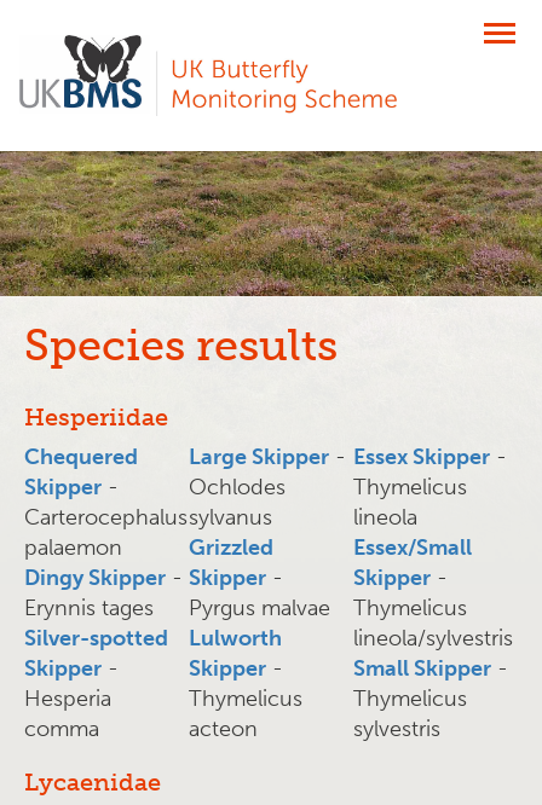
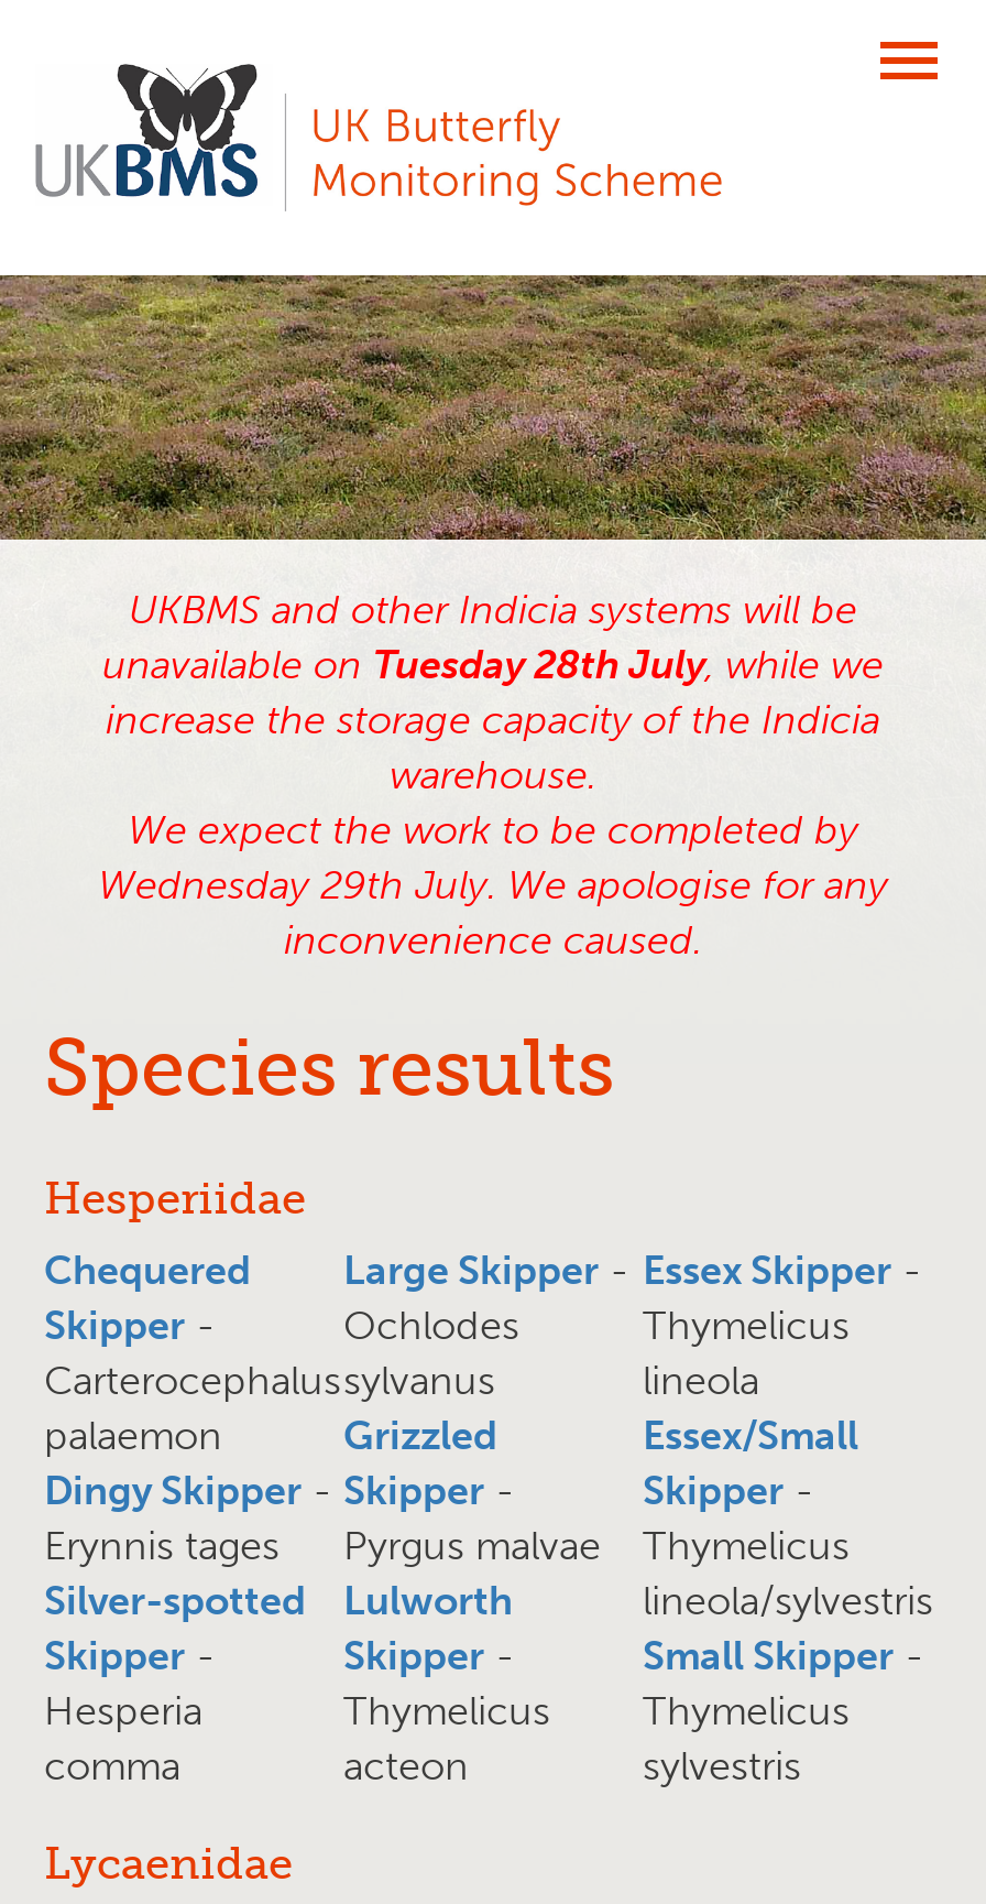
+ UKBMS and other Indicia systems will be
+ unavailable on Tuesday 28th July, while we
+ increase the storage capacity of the Indicia
+ warehouse.
+ We expect the work to be completed by
+ Wednesday 29th July. We apologise for any
+ inconvenience caused.
